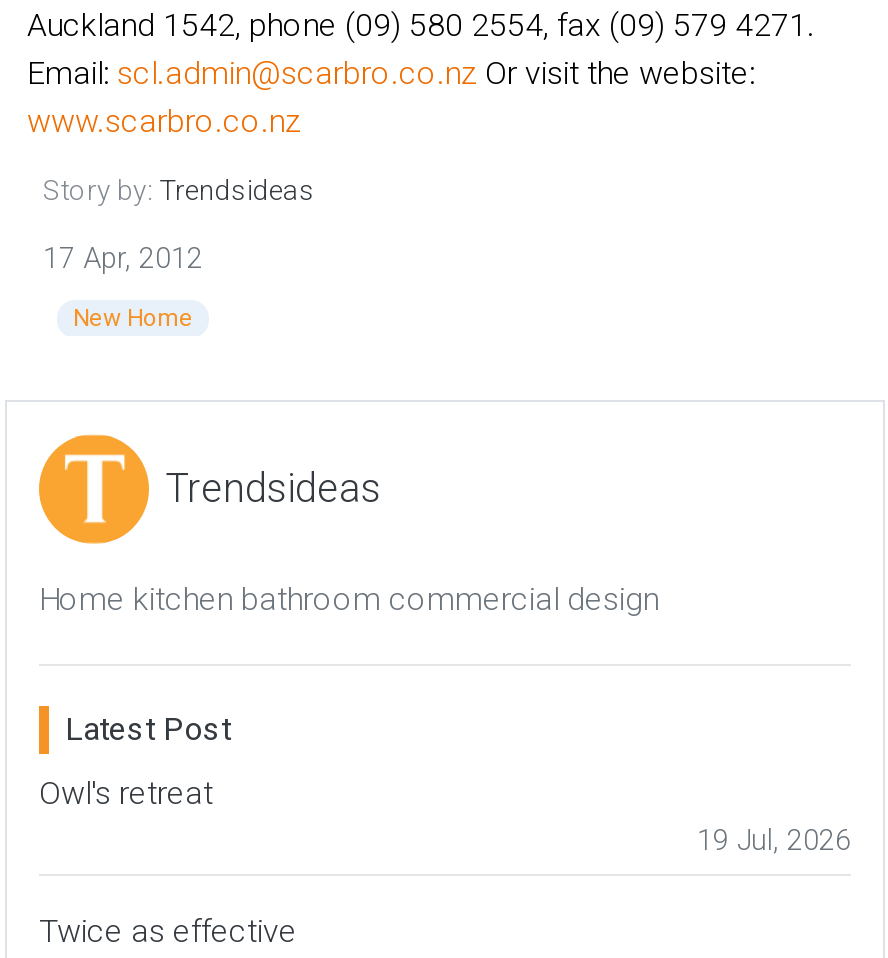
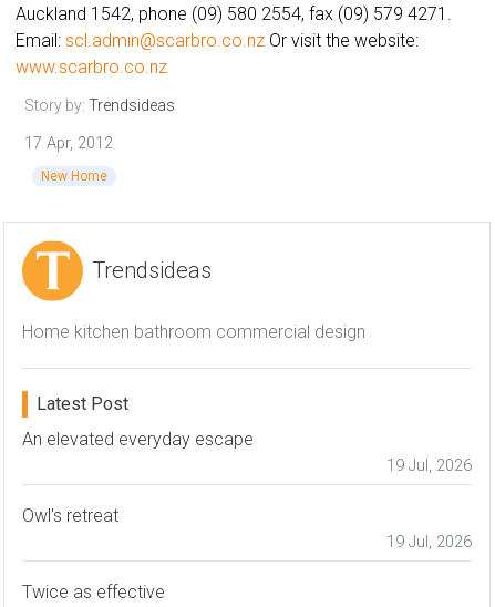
+ An elevated everyday escape
+ 19 Jul, 2026
